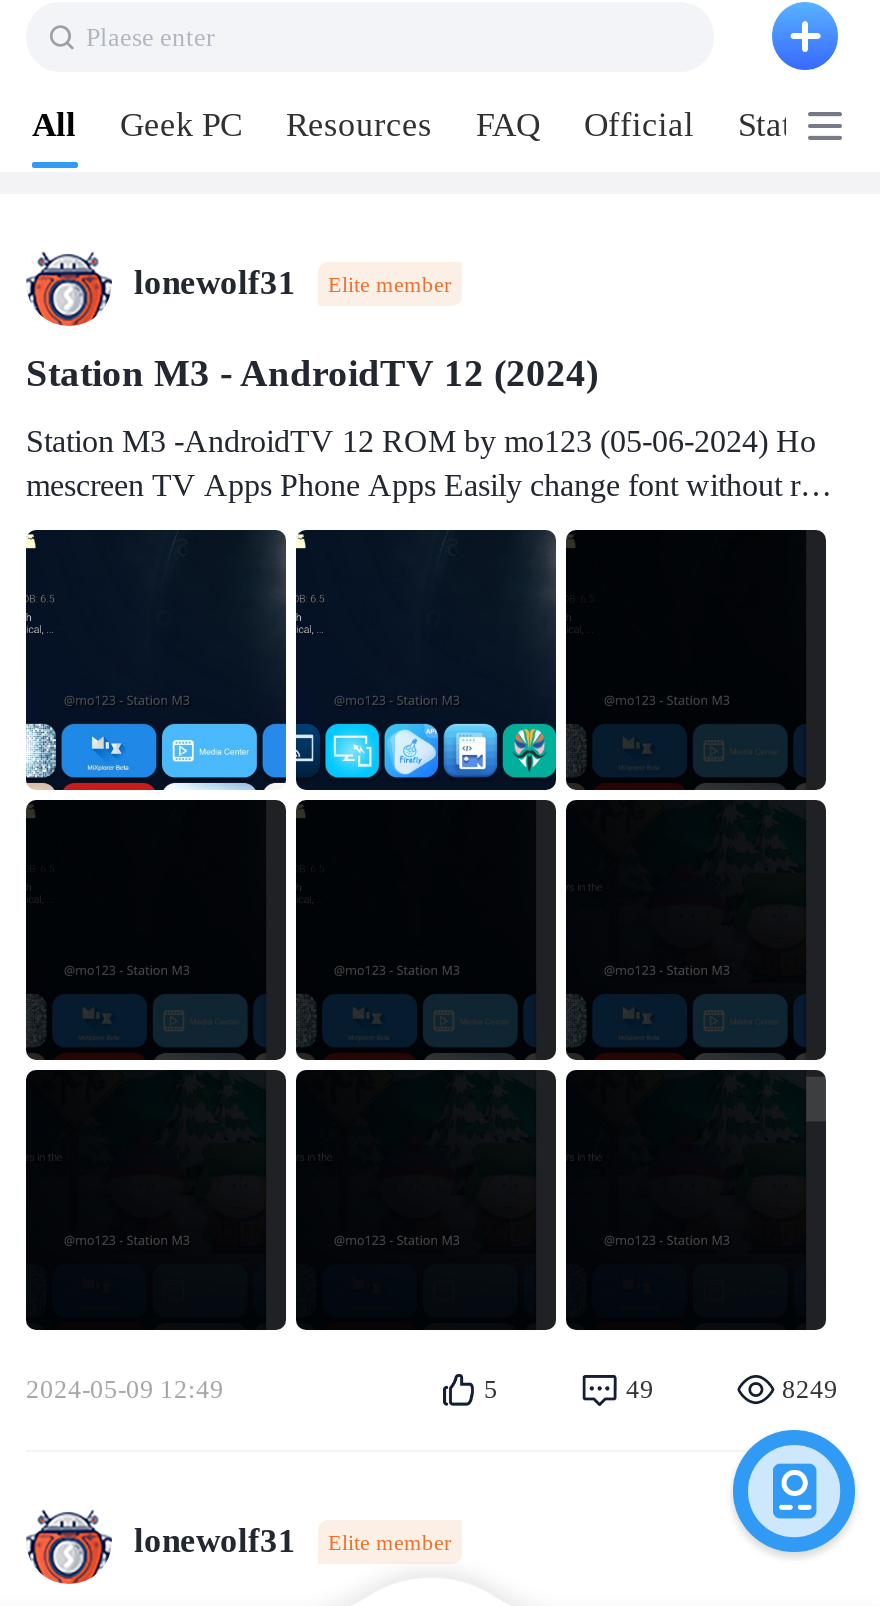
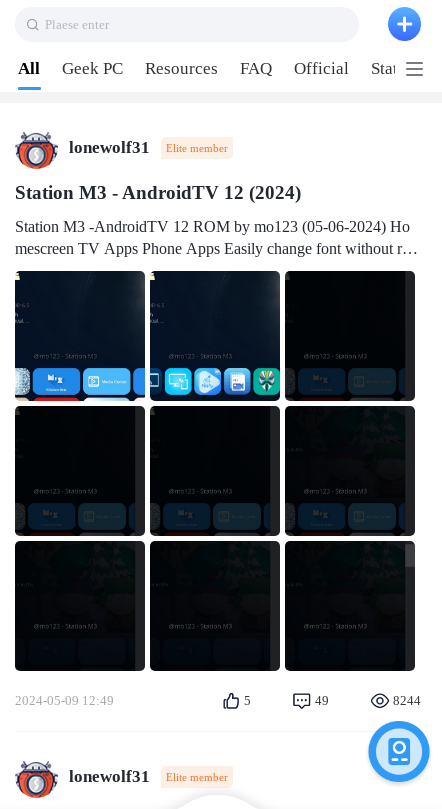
- 8249
+ 8244
